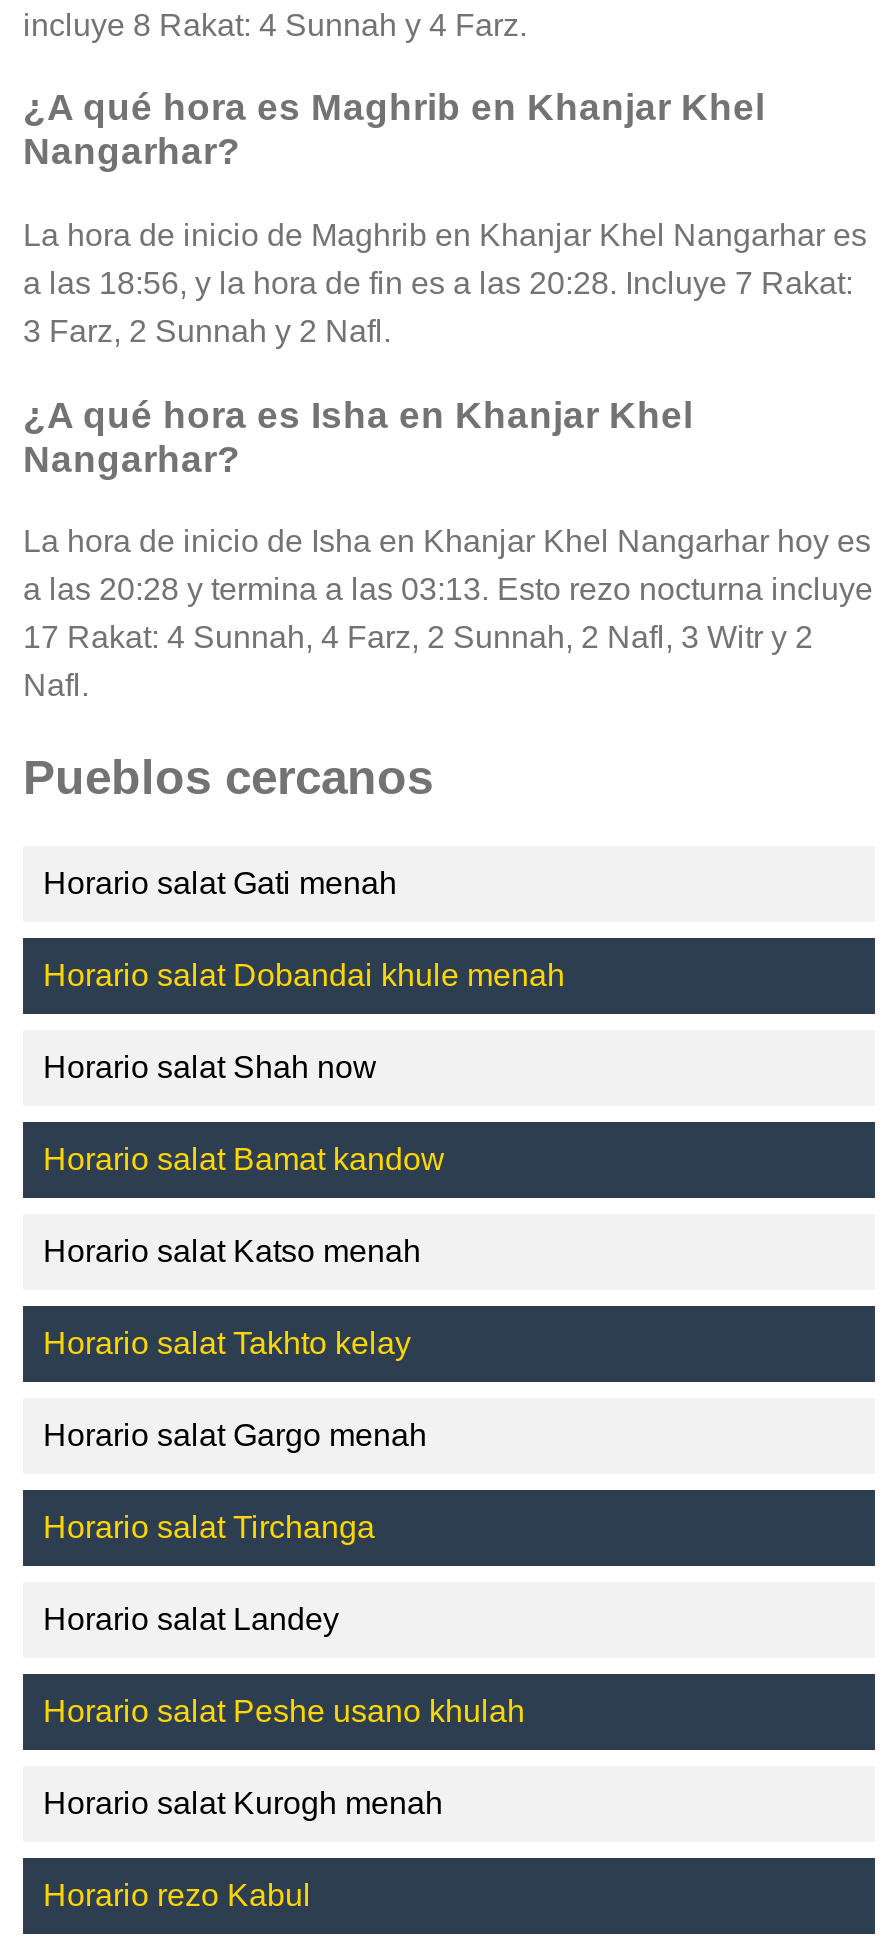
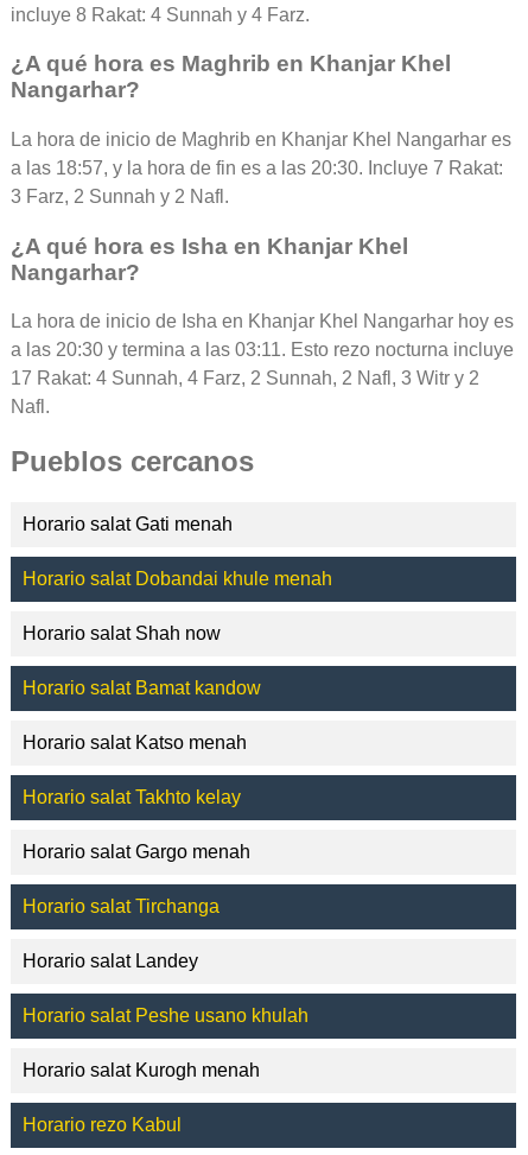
- a las 18:56, y la hora de fin es a las 20:28. Incluye 7 Rakat:
+ a las 18:57, y la hora de fin es a las 20:30. Incluye 7 Rakat:

- a las 20:28 y termina a las 03:13. Esto rezo nocturna incluye
+ a las 20:30 y termina a las 03:11. Esto rezo nocturna incluye
